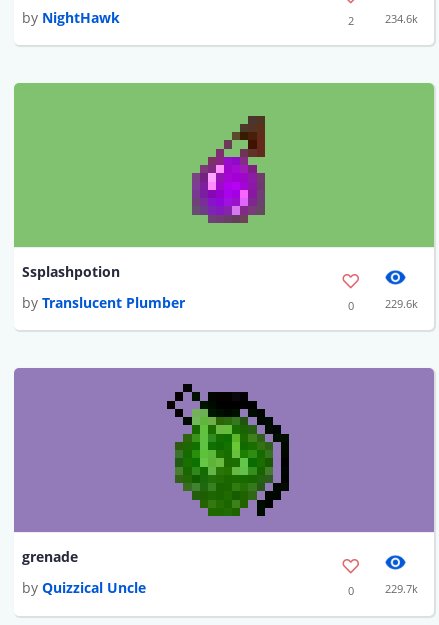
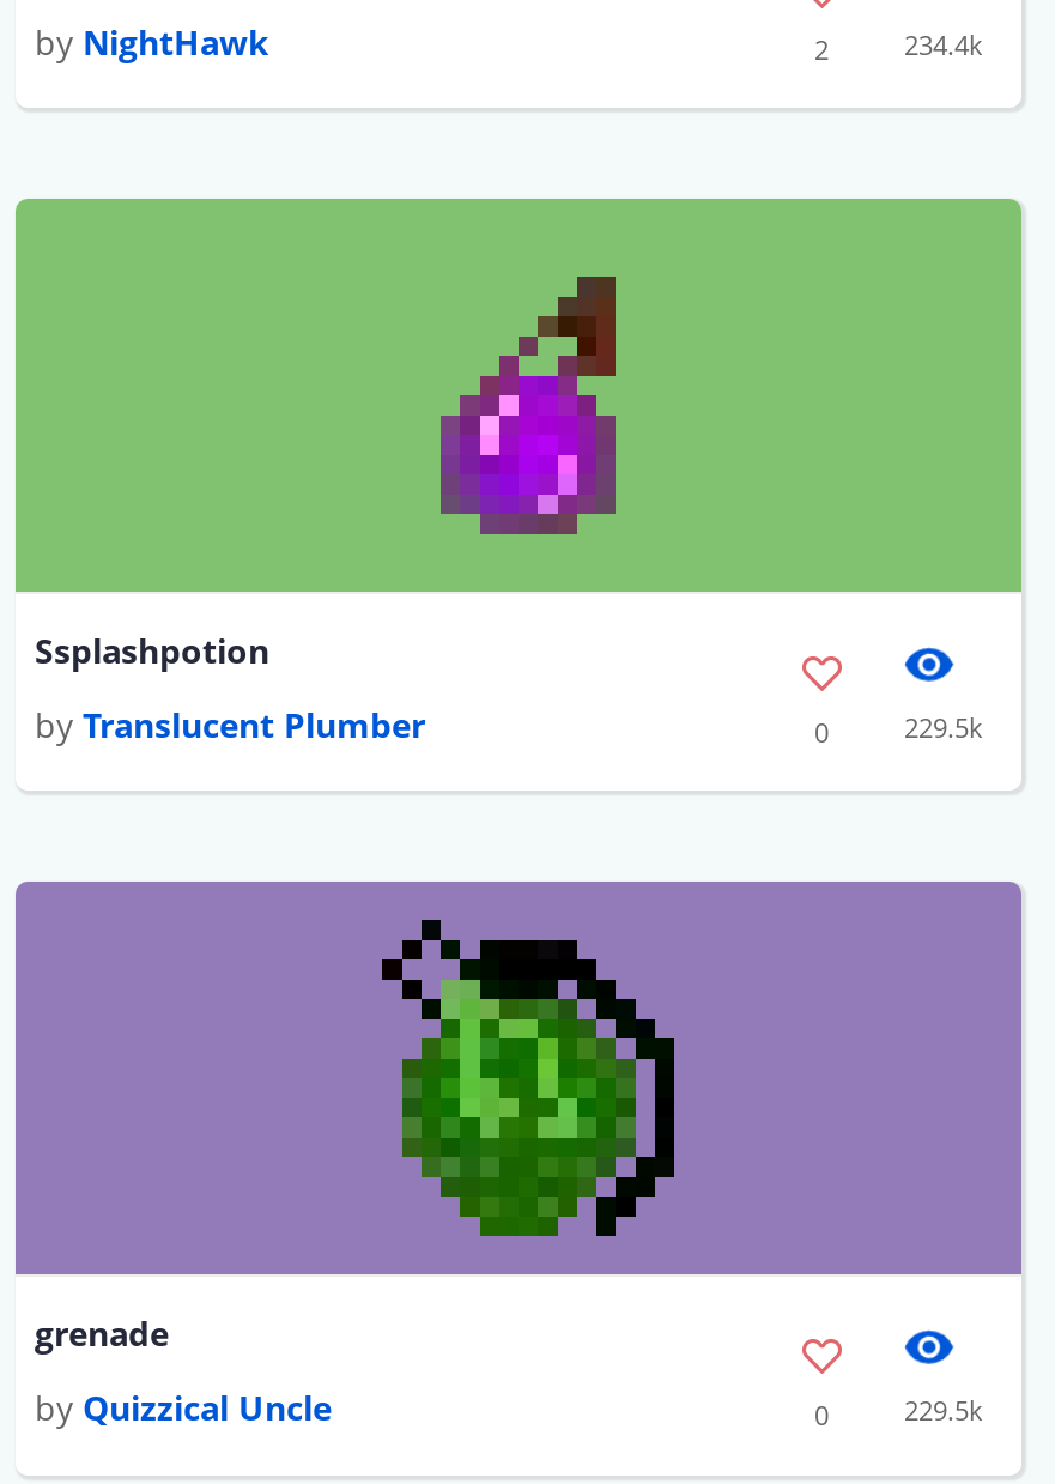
- 234.6k
+ 234.4k

- 229.6k
+ 229.5k

- 229.7k
+ 229.5k
